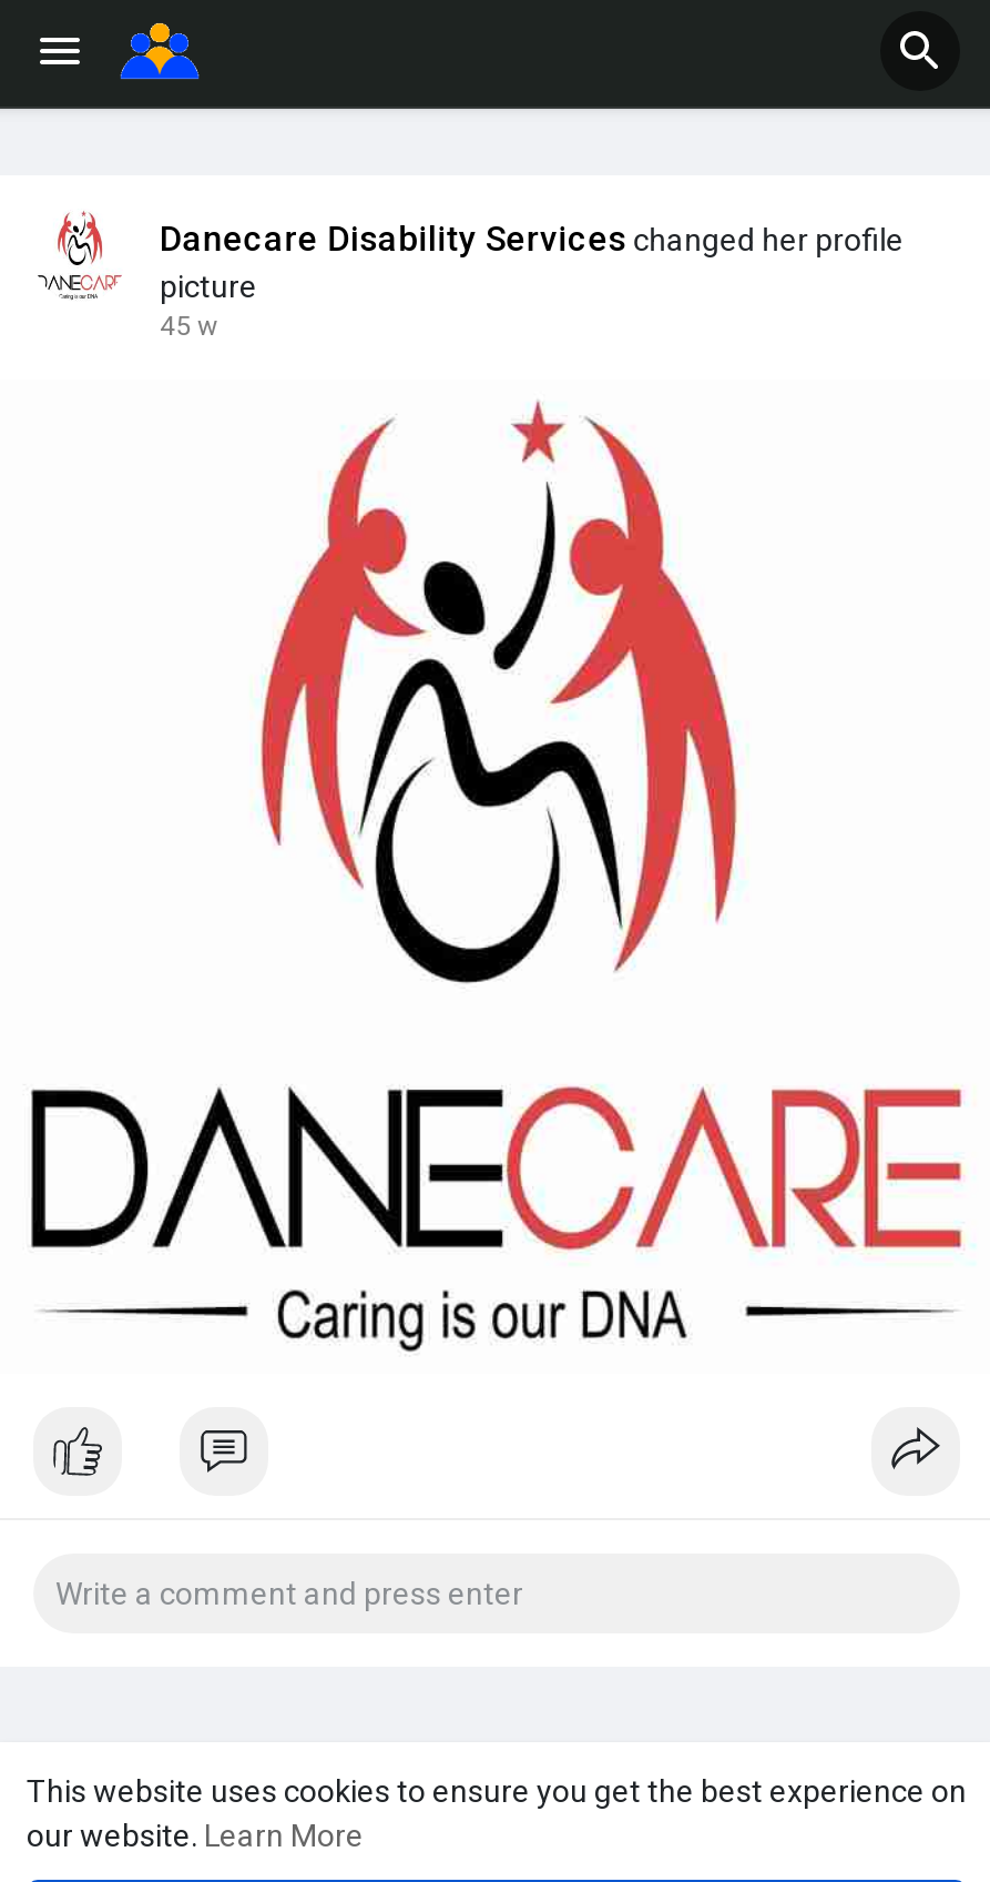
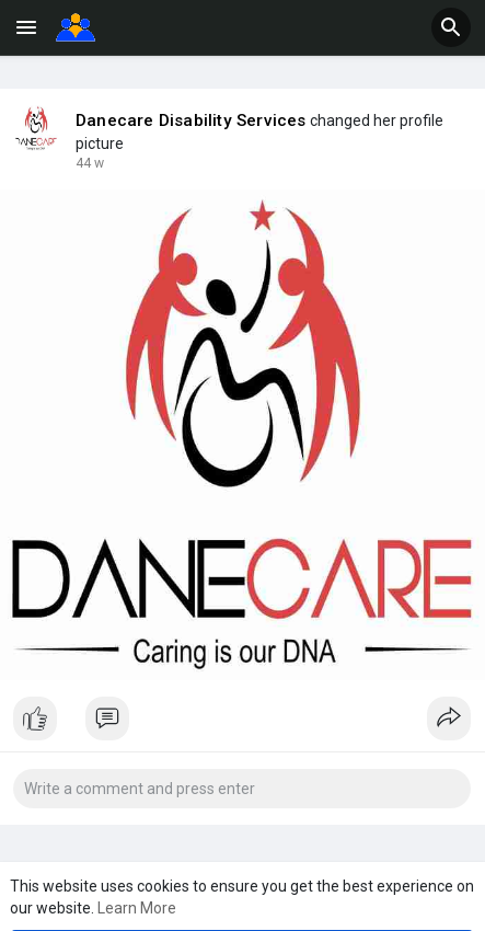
- 45 w
+ 44 w
